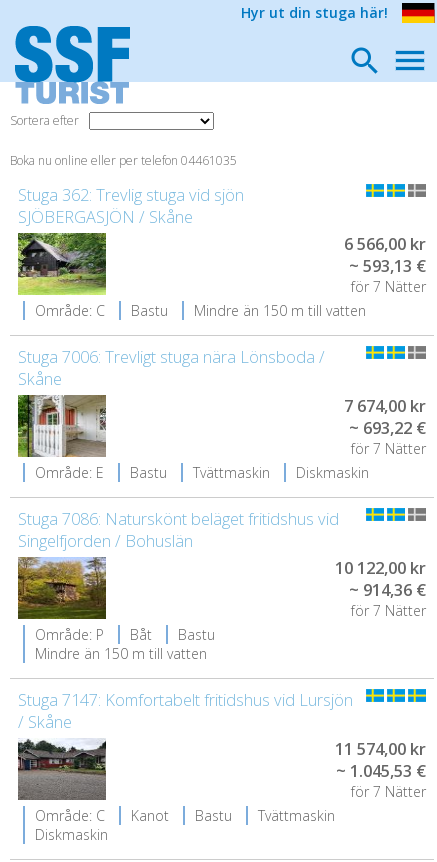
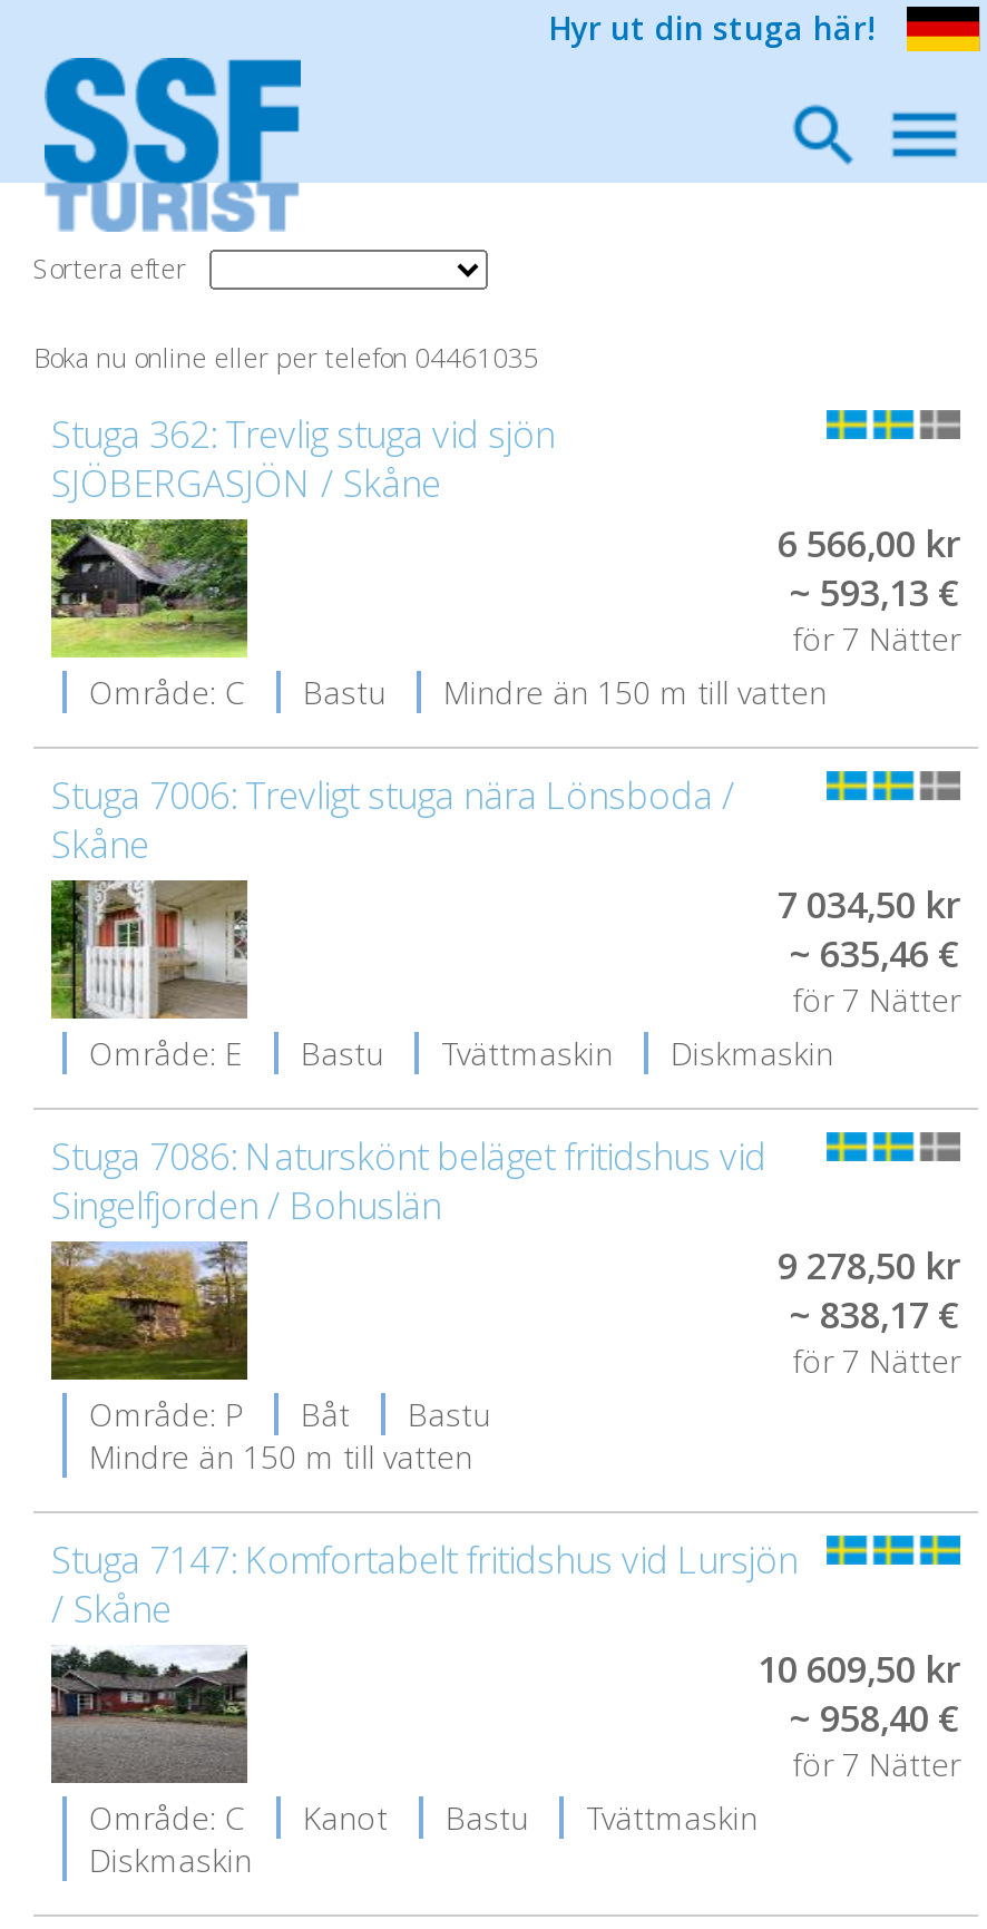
- 7 674,00 kr
+ 7 034,50 kr

- ~ 693,22 €
+ ~ 635,46 €

- 10 122,00 kr
+ 9 278,50 kr

- ~ 914,36 €
+ ~ 838,17 €

- 11 574,00 kr
+ 10 609,50 kr

- ~ 1.045,53 €
+ ~ 958,40 €
